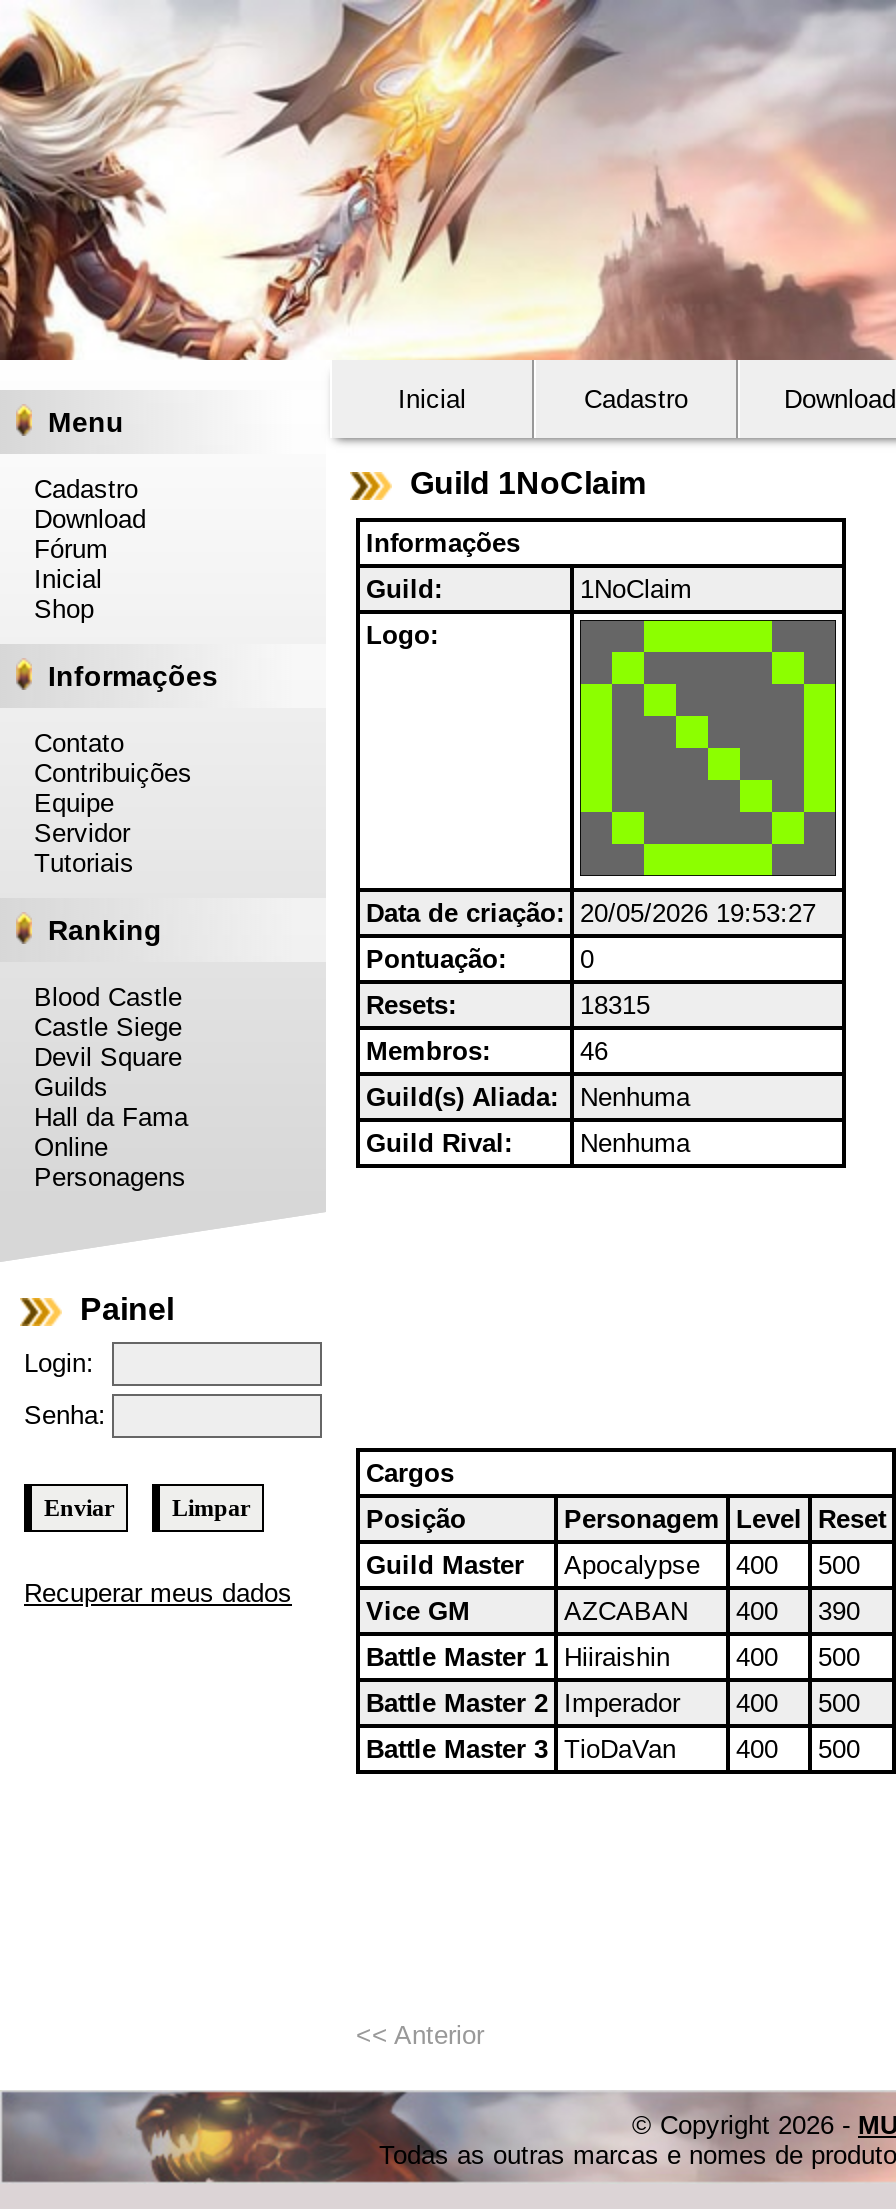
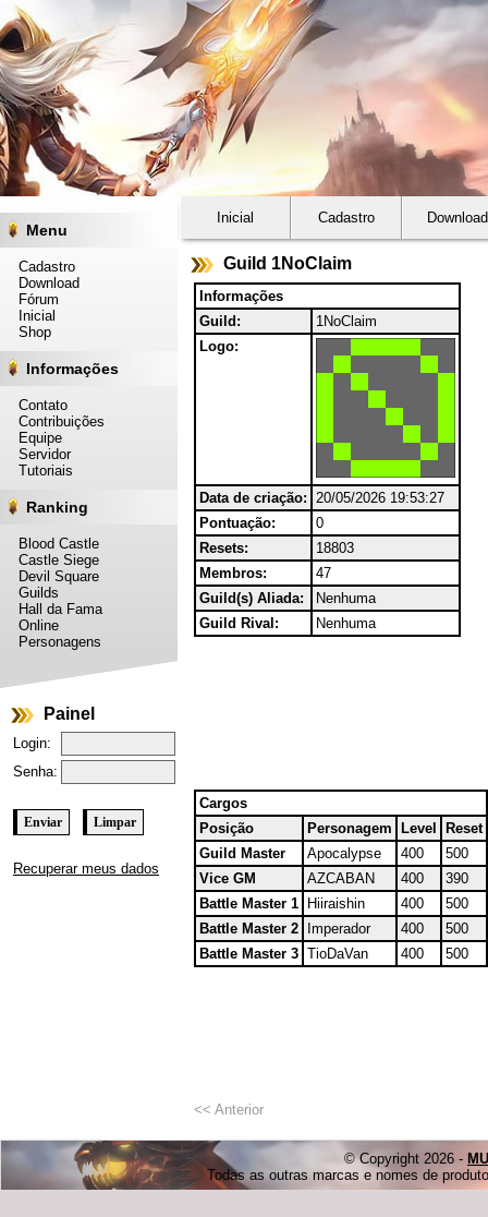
- 18315
+ 18803

- 46
+ 47
